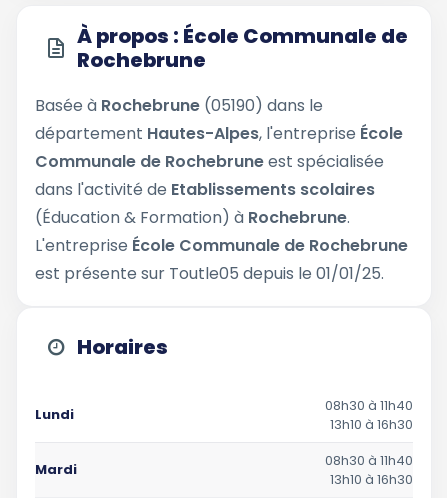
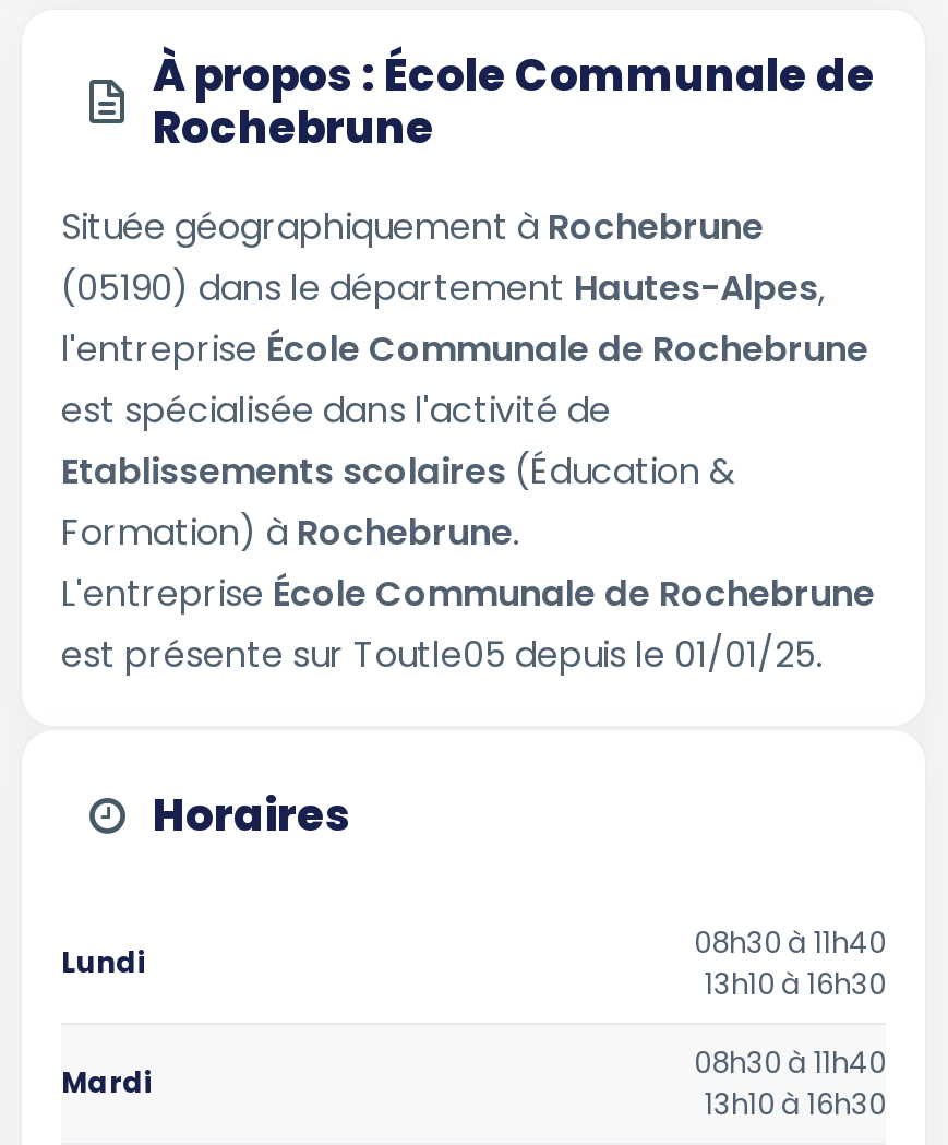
- Basée à Rochebrune (05190) dans le
- département Hautes-Alpes, l'entreprise École
- Communale de Rochebrune est spécialisée
- dans l'activité de Etablissements scolaires
- (Éducation & Formation) à Rochebrune.
+ Située géographiquement à Rochebrune
+ (05190) dans le département Hautes-Alpes,
+ l'entreprise École Communale de Rochebrune
+ est spécialisée dans l'activité de
+ Etablissements scolaires (Éducation &
+ Formation) à Rochebrune.
